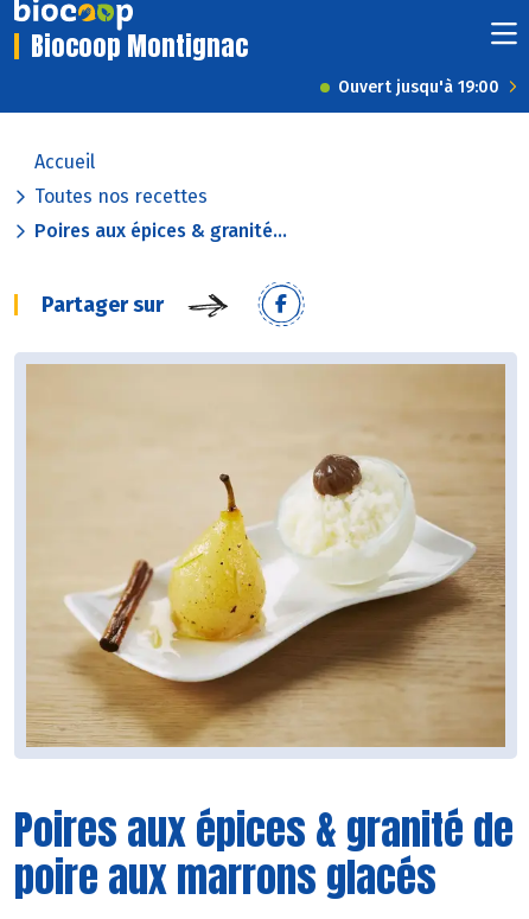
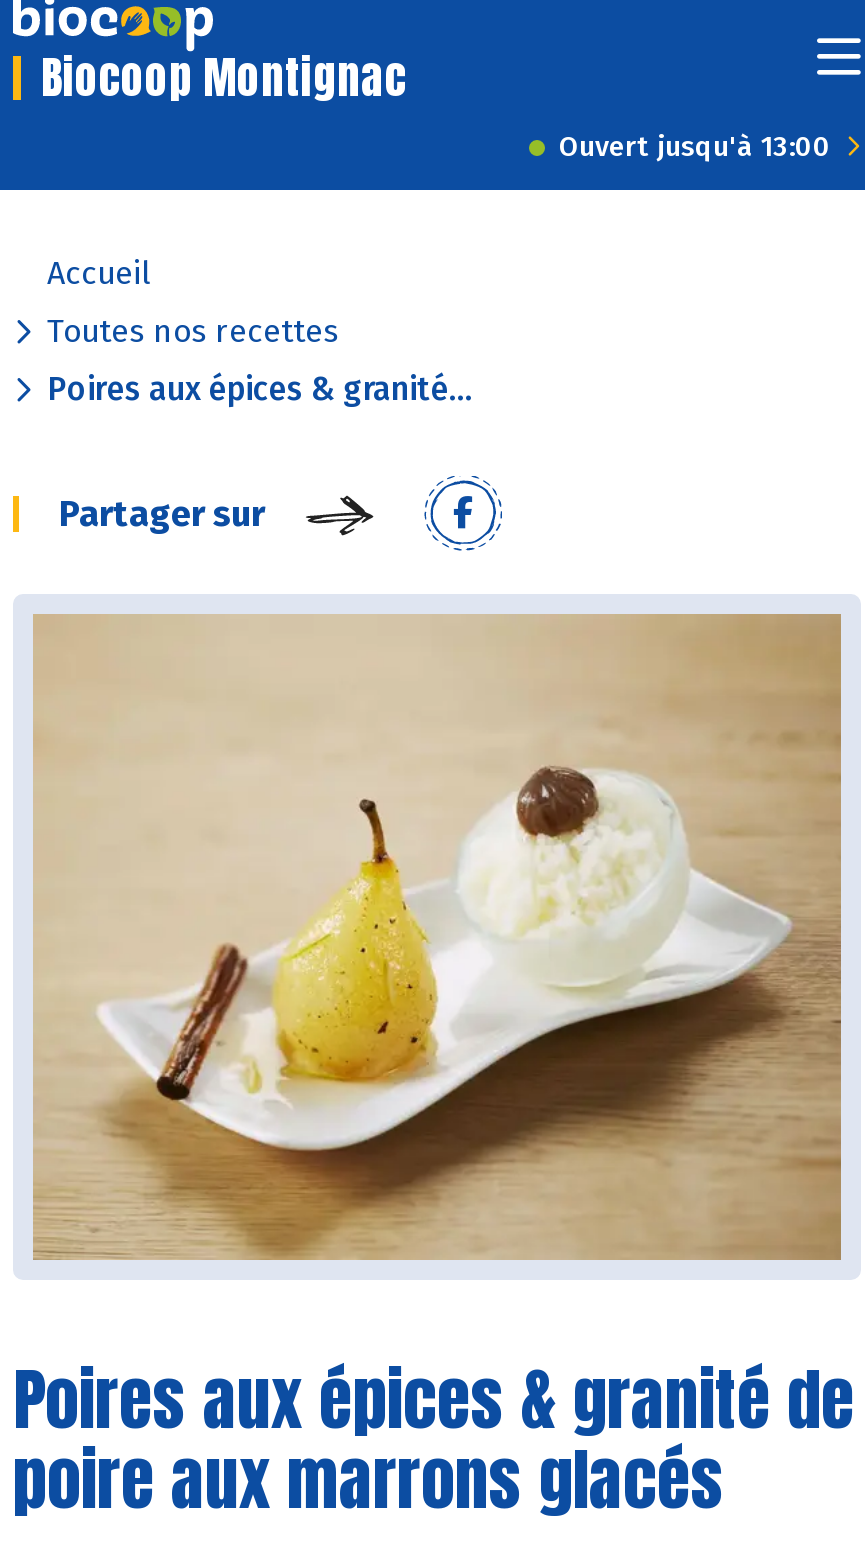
- Ouvert jusqu'à 19:00
+ Ouvert jusqu'à 13:00
